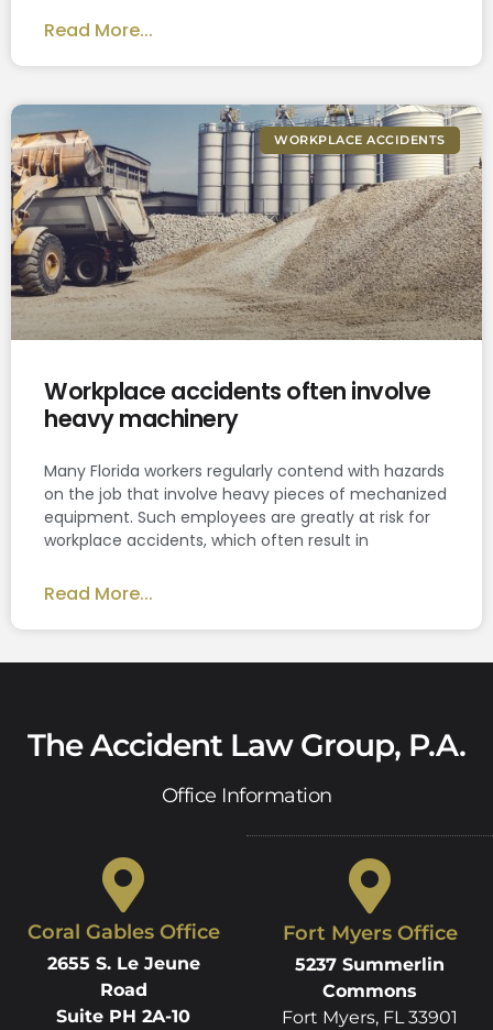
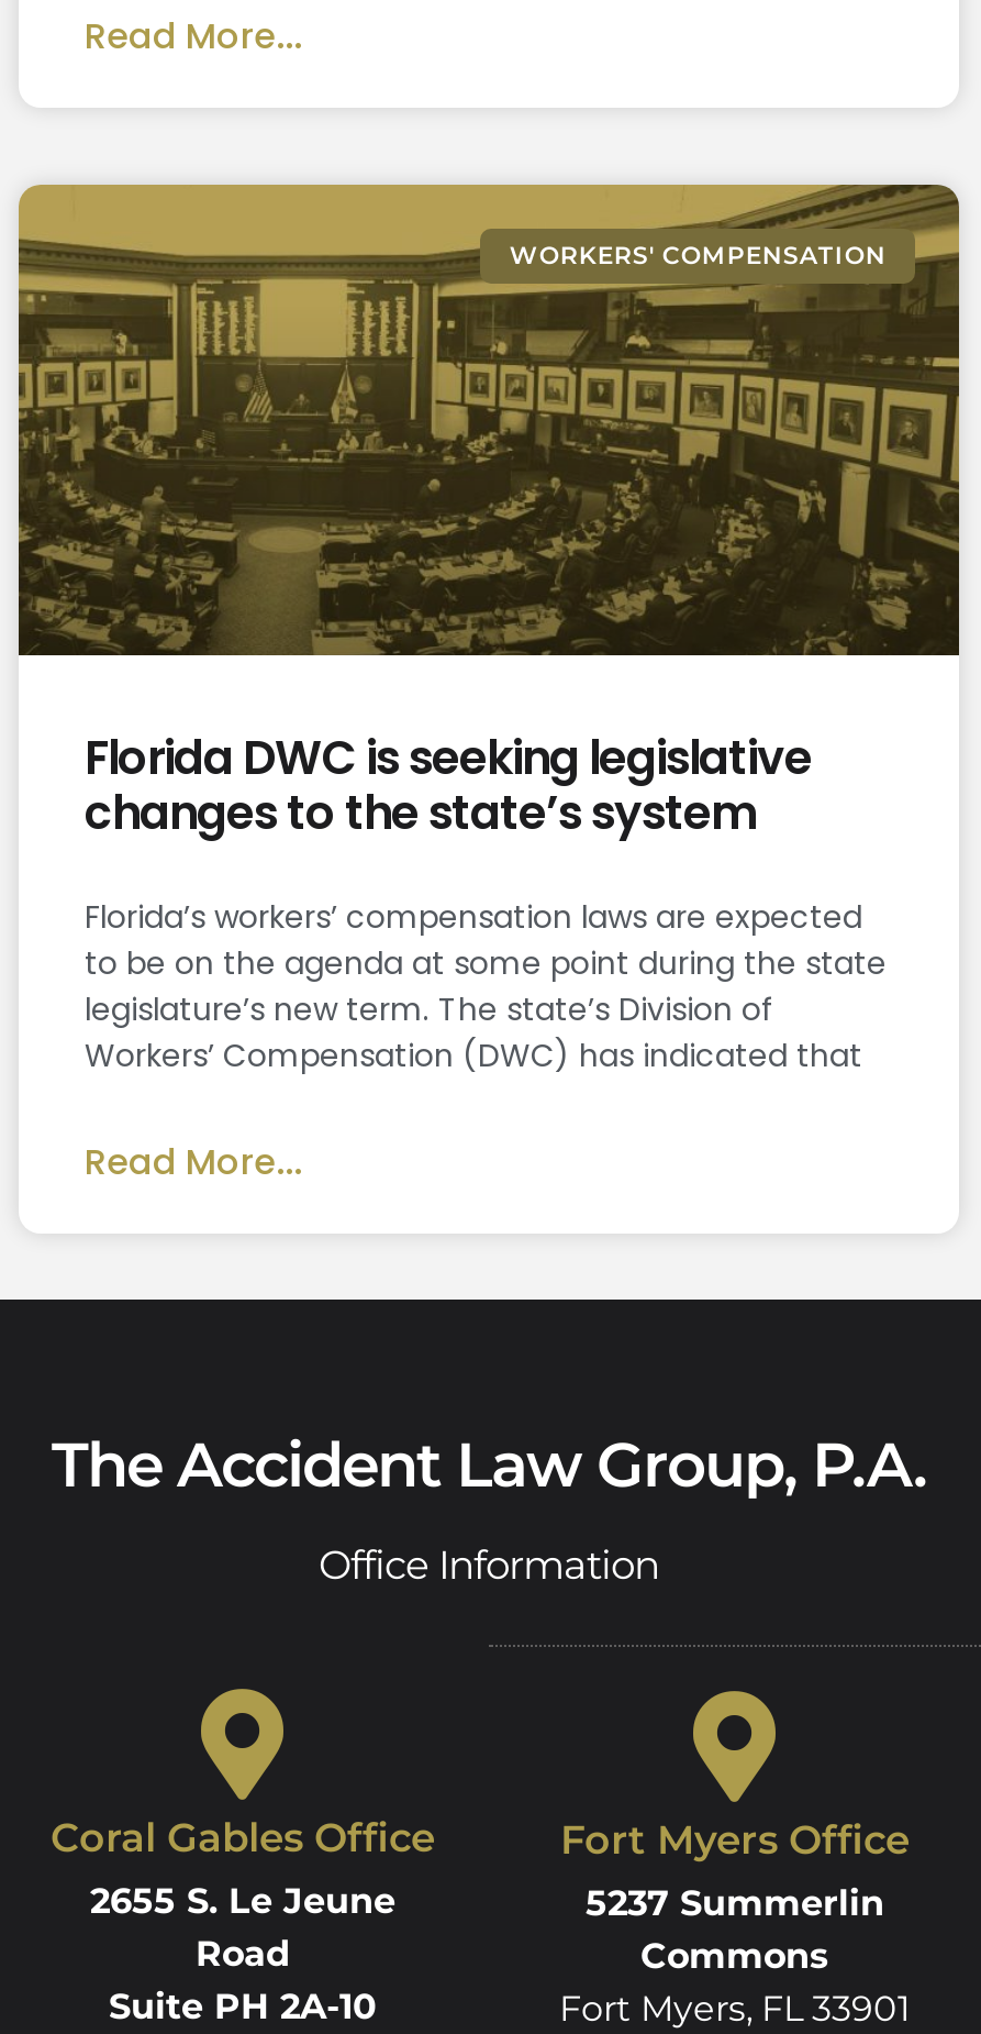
- [image]
- WORKPLACE ACCIDENTS
+ [image]
+ WORKERS' COMPENSATION

- Workplace accidents often involve
- heavy machinery
+ Florida DWC is seeking legislative
+ changes to the state’s system

- Many Florida workers regularly contend with hazards
- on the job that involve heavy pieces of mechanized
- equipment. Such employees are greatly at risk for
- workplace accidents, which often result in
+ Florida’s workers’ compensation laws are expected
+ to be on the agenda at some point during the state
+ legislature’s new term. The state’s Division of
+ Workers’ Compensation (DWC) has indicated that
